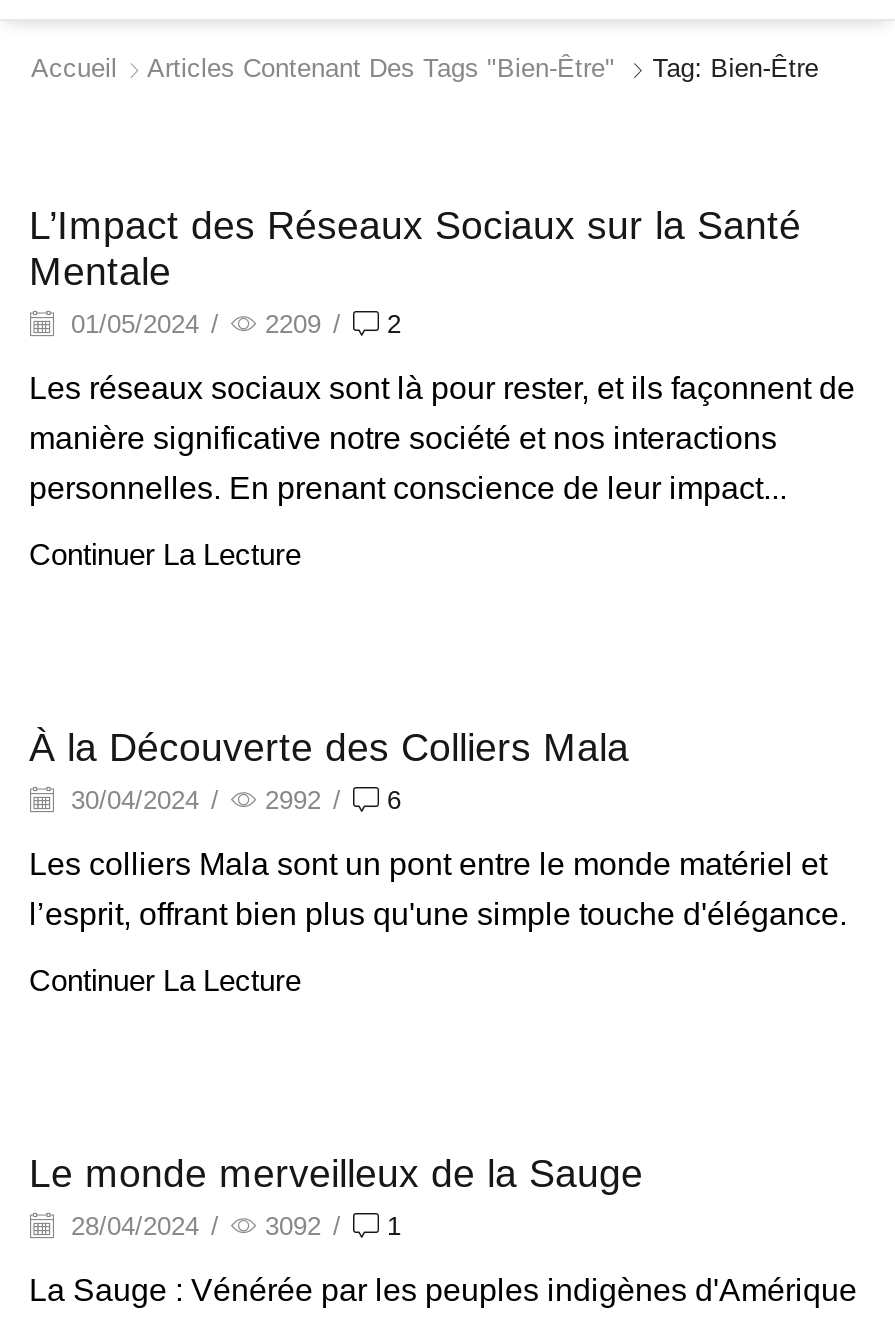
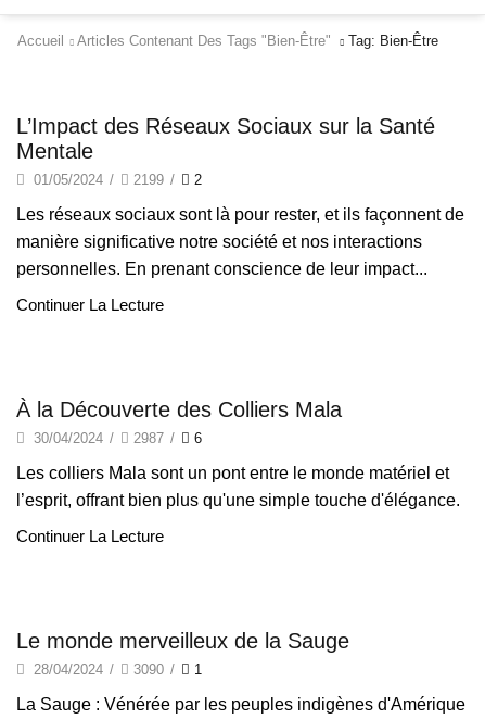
- 01/05/2024 / 2209 / 2
+ 01/05/2024 / 2199 / 2

- 30/04/2024 / 2992 / 6
+ 30/04/2024 / 2987 / 6

- 28/04/2024 / 3092 / 1
+ 28/04/2024 / 3090 / 1
